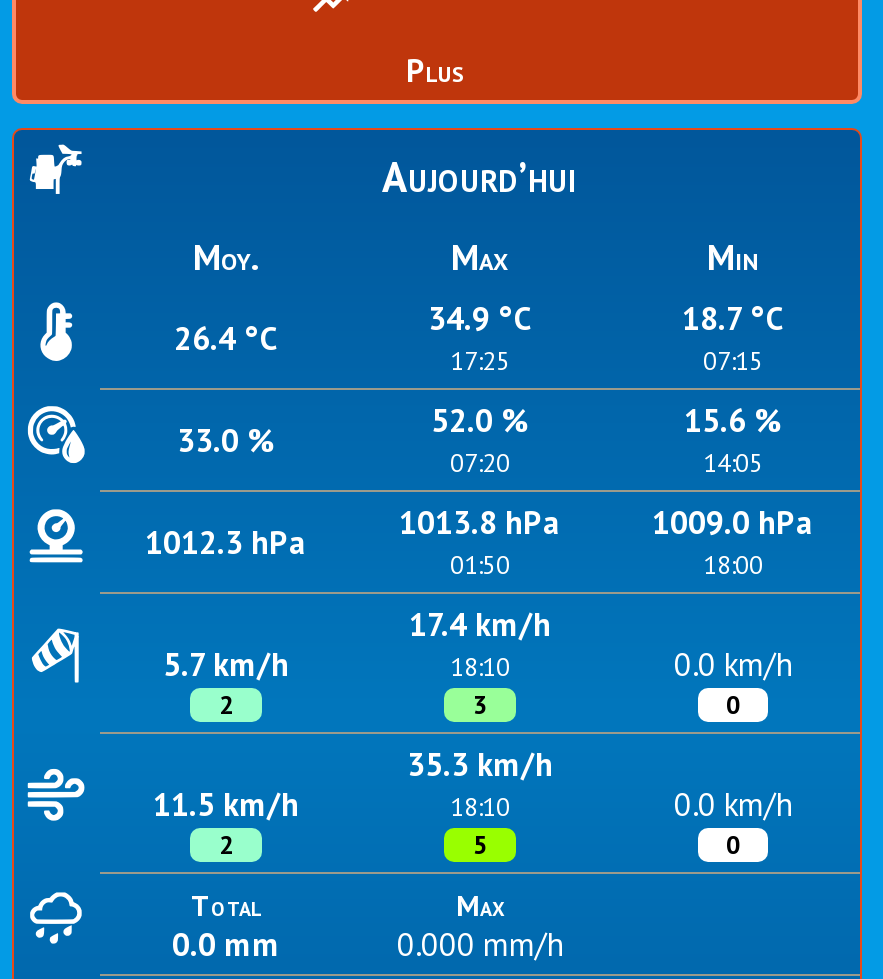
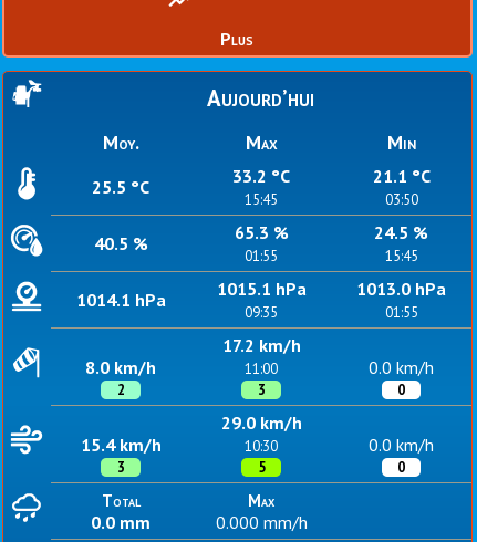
- 34.9 °C
+ 33.2 °C

- 18.7 °C
+ 21.1 °C

- 26.4 °C
+ 25.5 °C

- 17:25
+ 15:45

- 07:15
+ 03:50

- 52.0 %
+ 65.3 %

- 15.6 %
+ 24.5 %

- 33.0 %
+ 40.5 %

- 07:20
+ 01:55

- 14:05
+ 15:45

- 1013.8 hPa
+ 1015.1 hPa

- 1009.0 hPa
+ 1013.0 hPa

- 1012.3 hPa
+ 1014.1 hPa

- 01:50
+ 09:35

- 18:00
+ 01:55

- 17.4 km/h
+ 17.2 km/h

- 5.7 km/h
+ 8.0 km/h

- 18:10
+ 11:00

- 35.3 km/h
+ 29.0 km/h

- 11.5 km/h
+ 15.4 km/h

- 18:10
+ 10:30

- 2
+ 3
